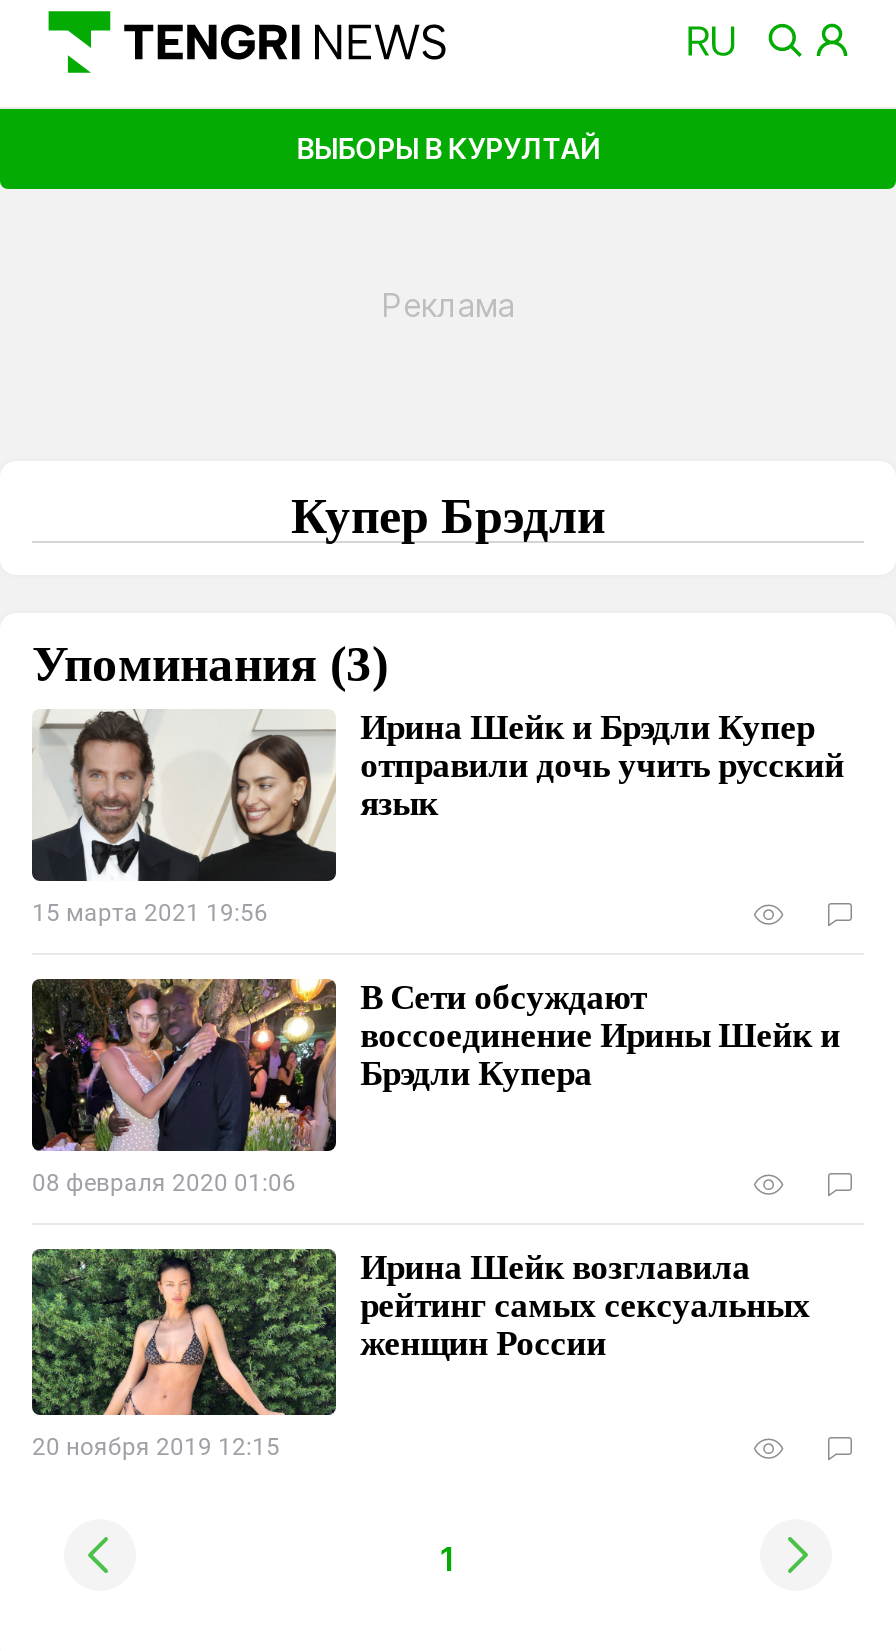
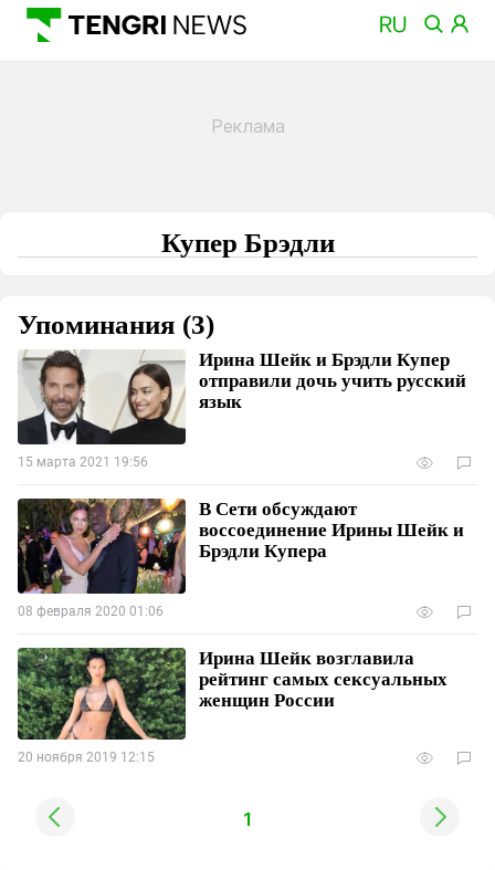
- ВЫБОРЫ В КУРУЛТАЙ
